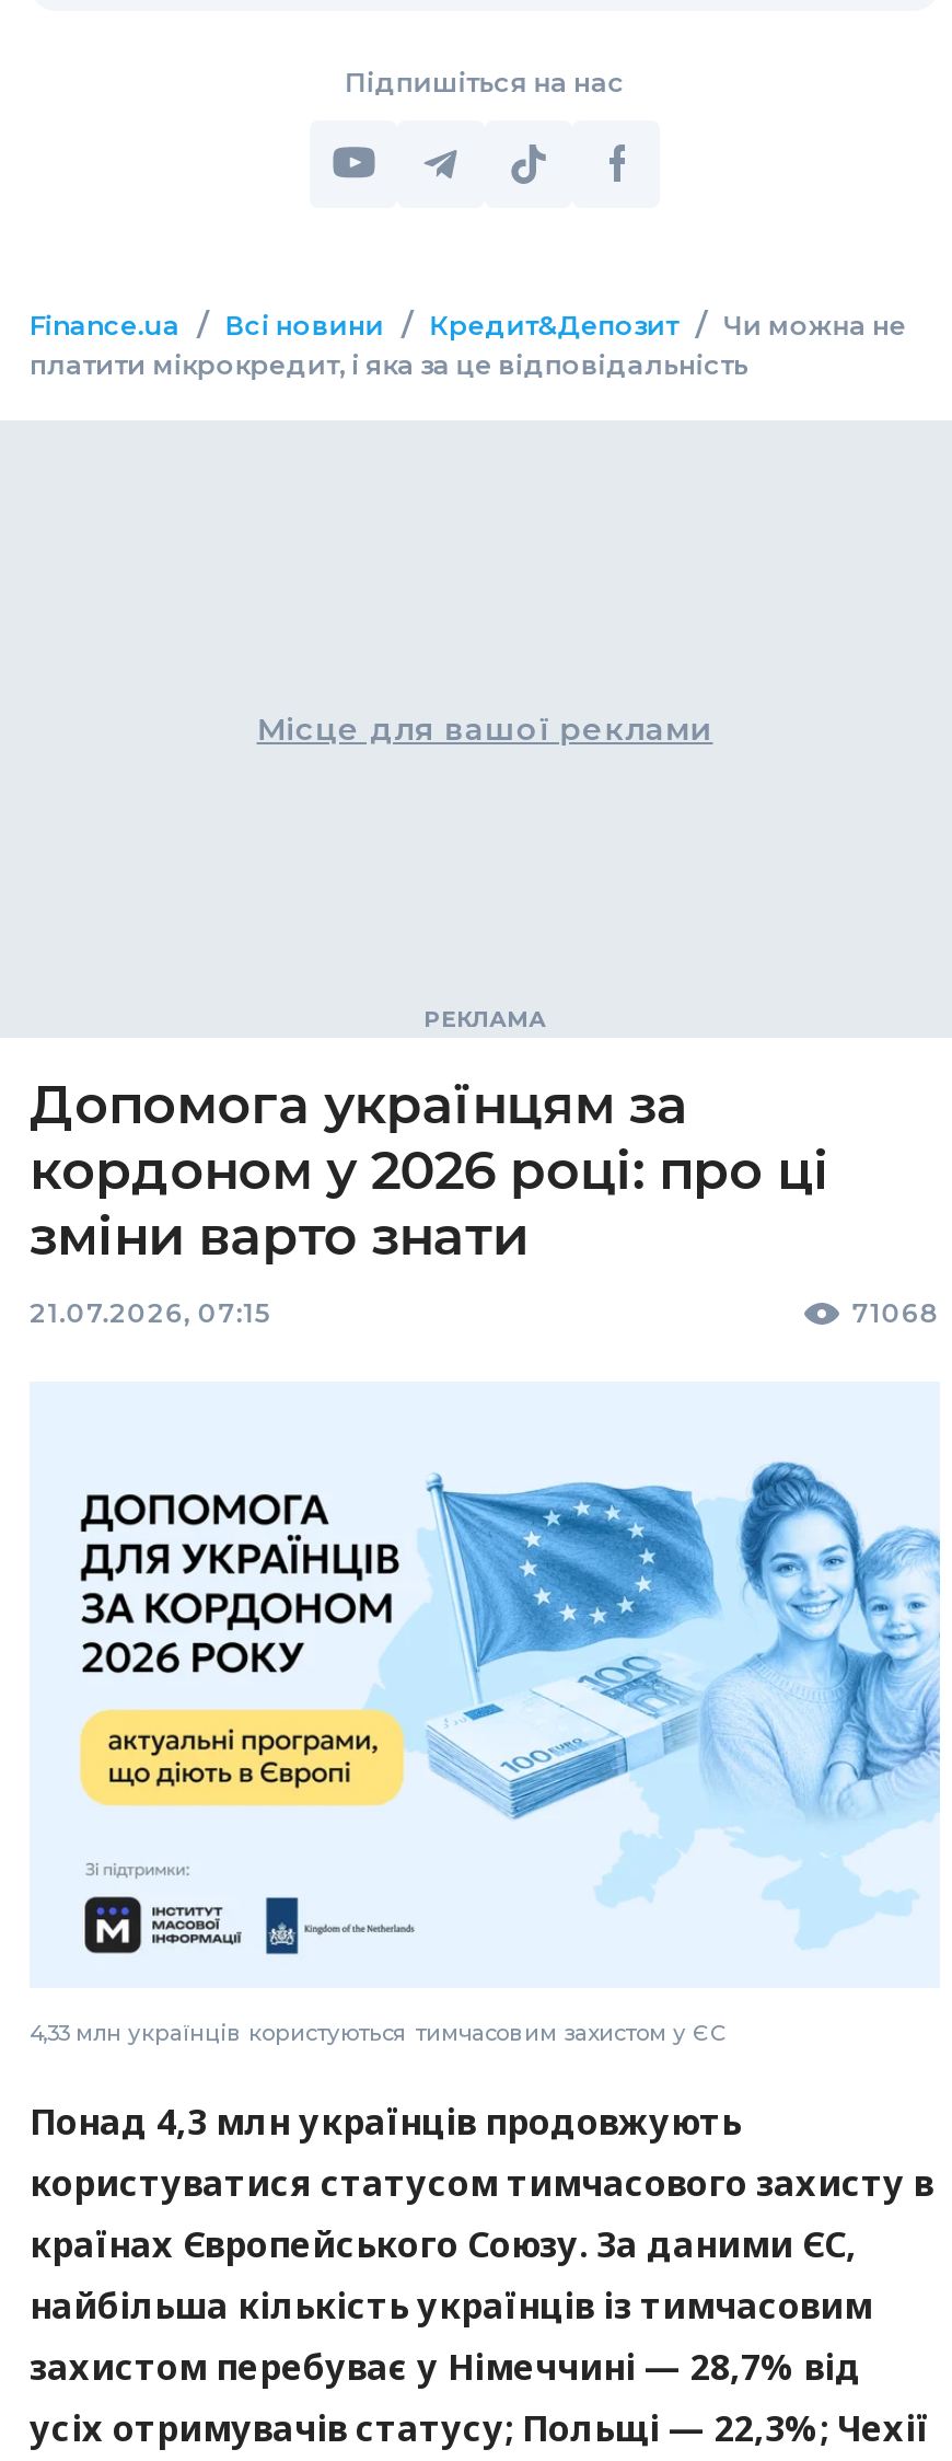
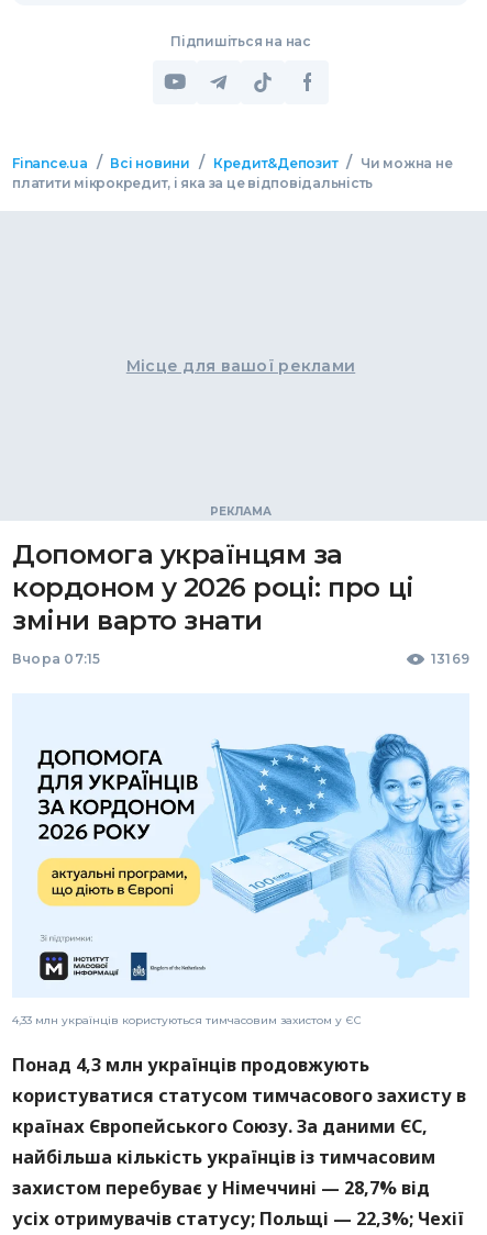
- 21.07.2026, 07:15
- 71068
+ Вчора 07:15
+ 13169
